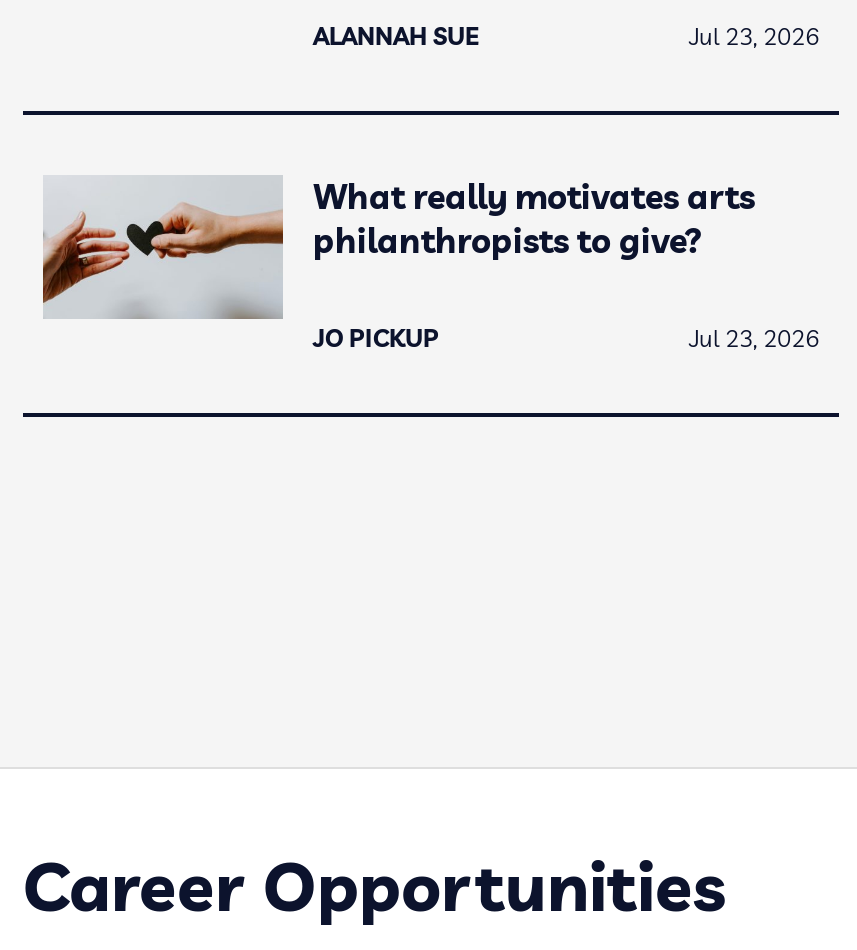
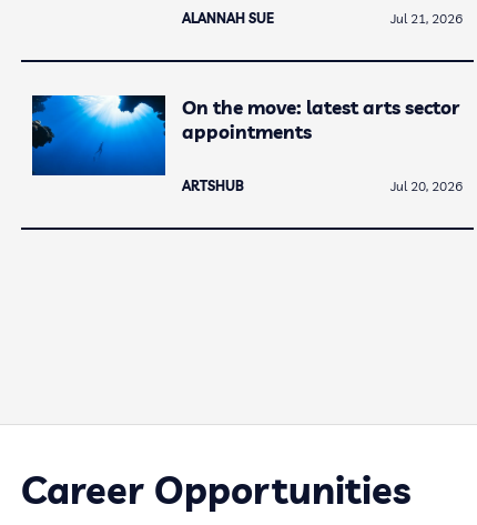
- Jul 23, 2026
+ Jul 21, 2026

- [image]
- What really motivates arts
- philanthropists to give?
+ [image]
+ On the move: latest arts sector
+ appointments

- JO PICKUP
- Jul 23, 2026
+ ARTSHUB
+ Jul 20, 2026
